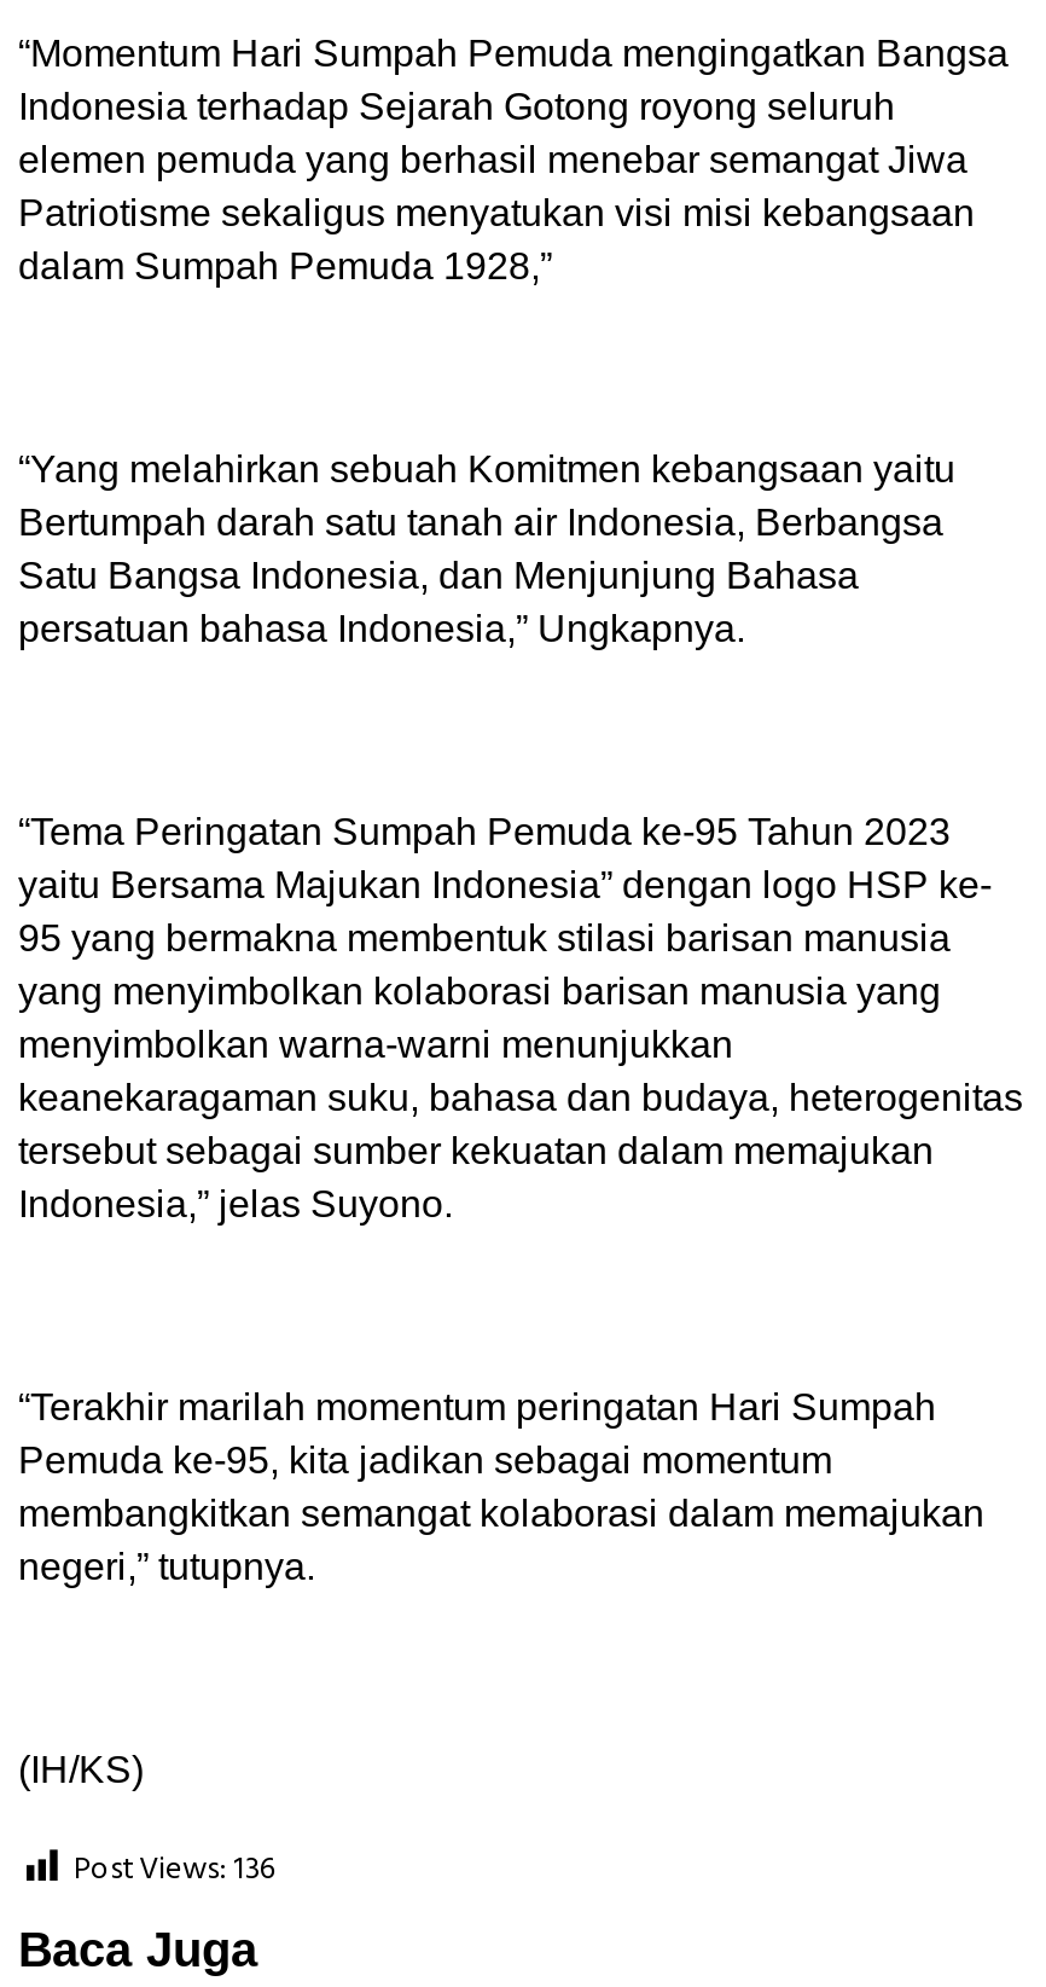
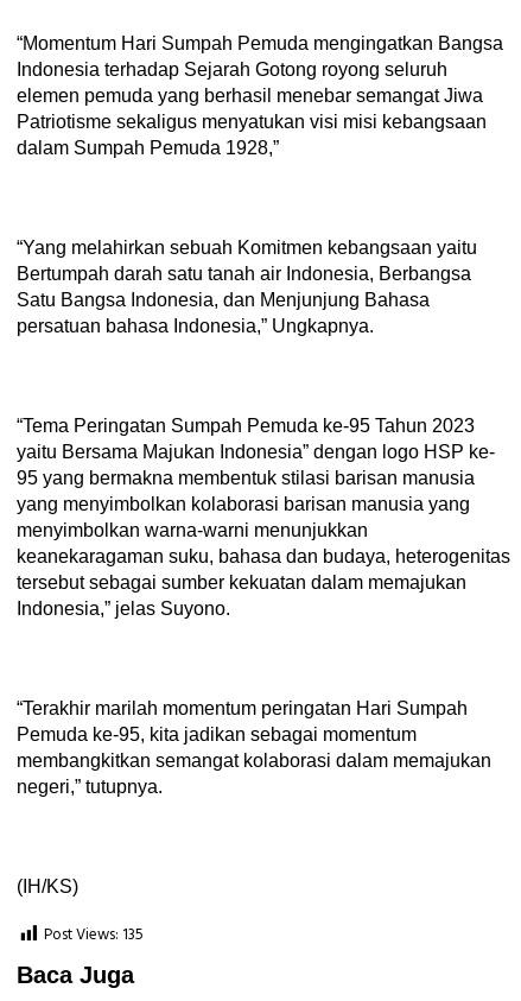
- Post Views: 136
+ Post Views: 135
